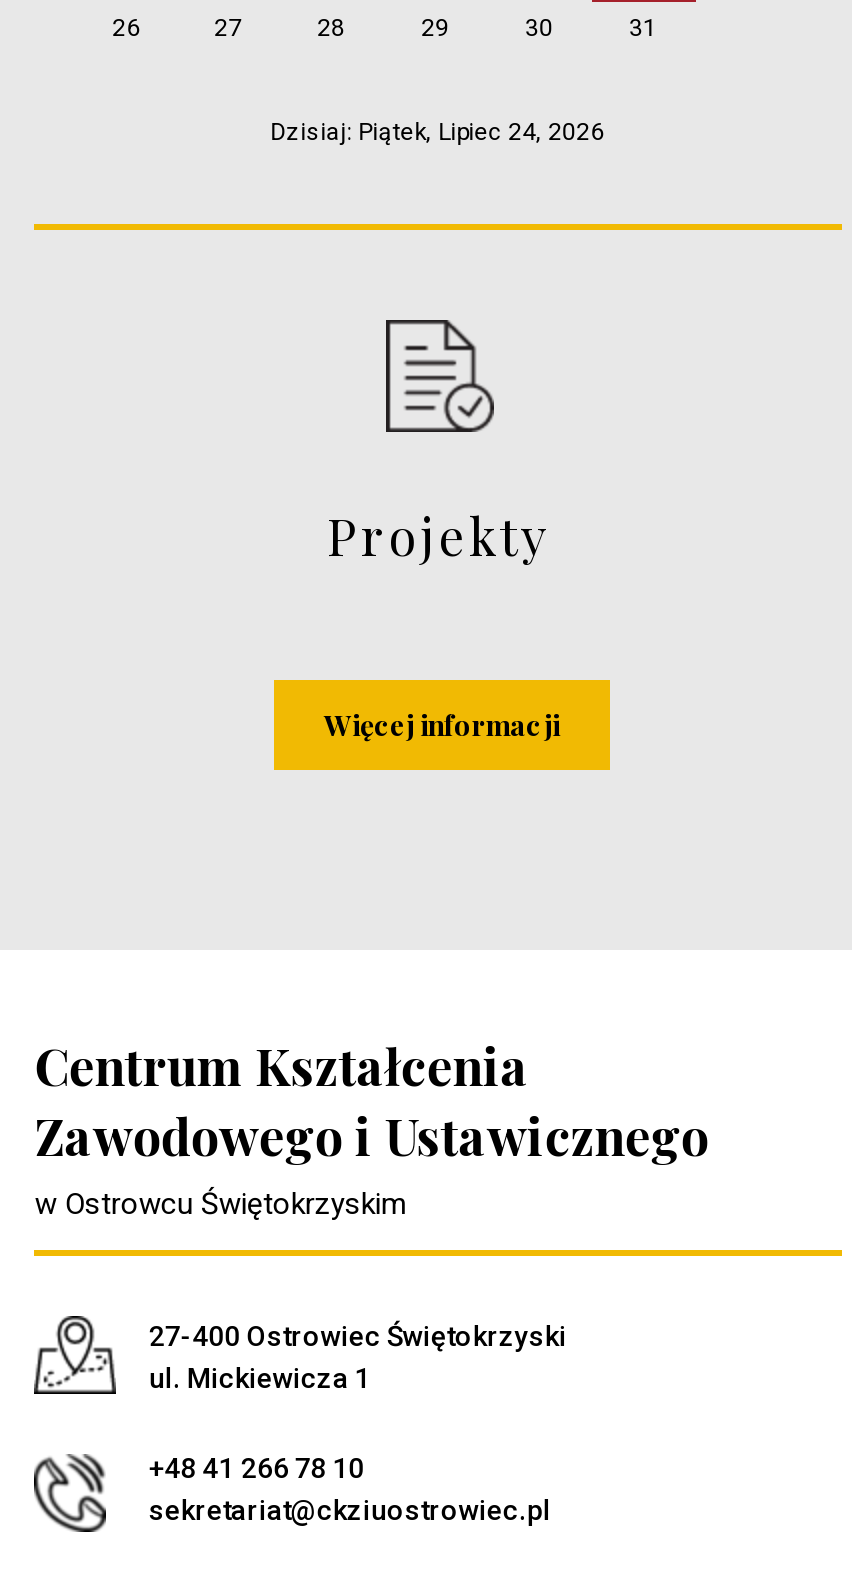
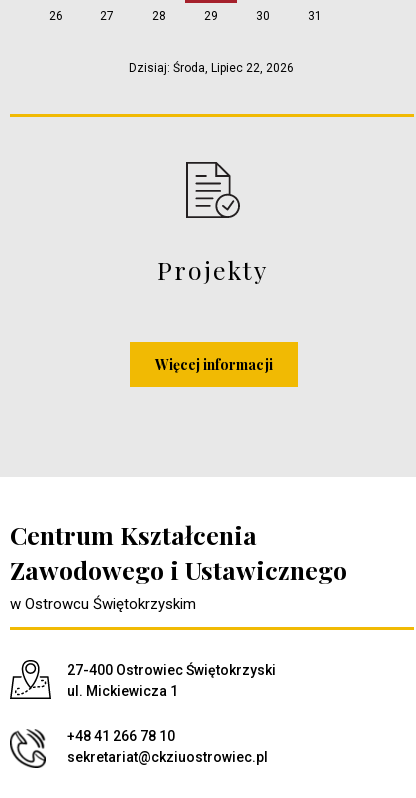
- Dzisiaj: Piątek, Lipiec 24, 2026
+ Dzisiaj: Środa, Lipiec 22, 2026
